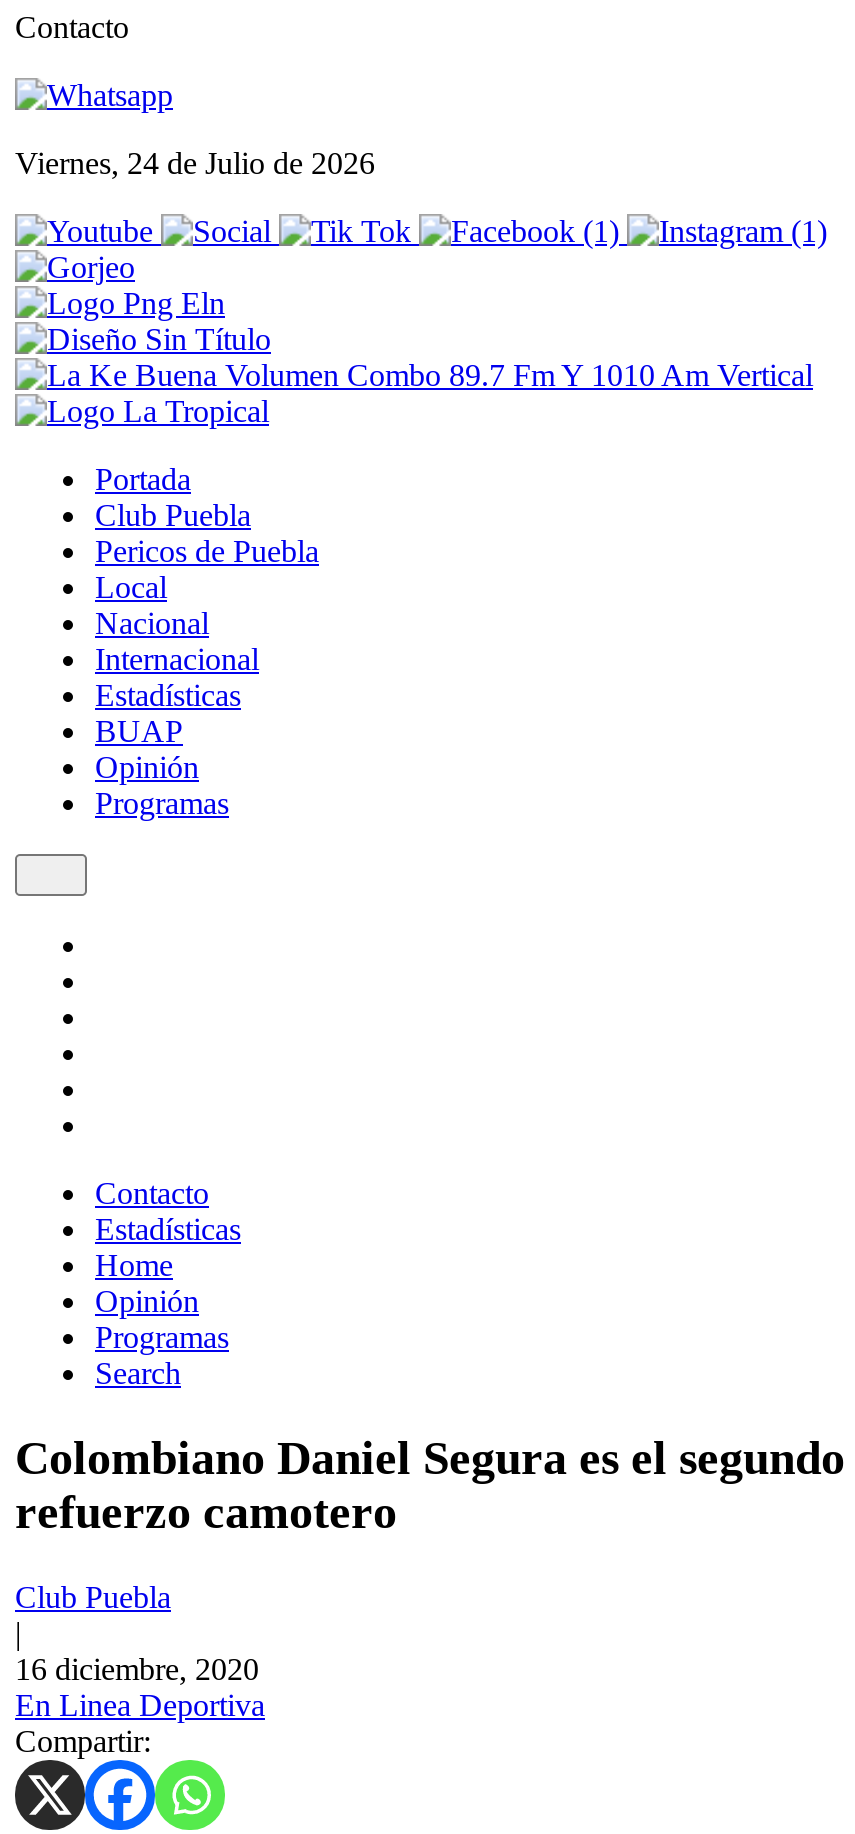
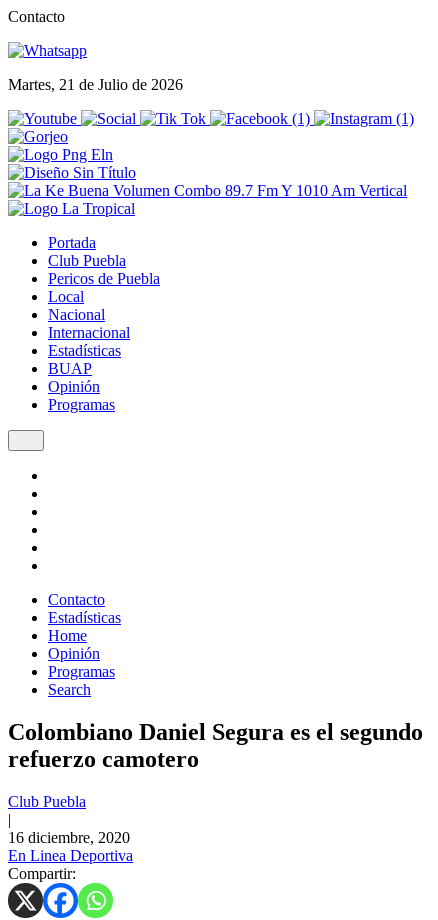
- Viernes, 24 de Julio de 2026
+ Martes, 21 de Julio de 2026
